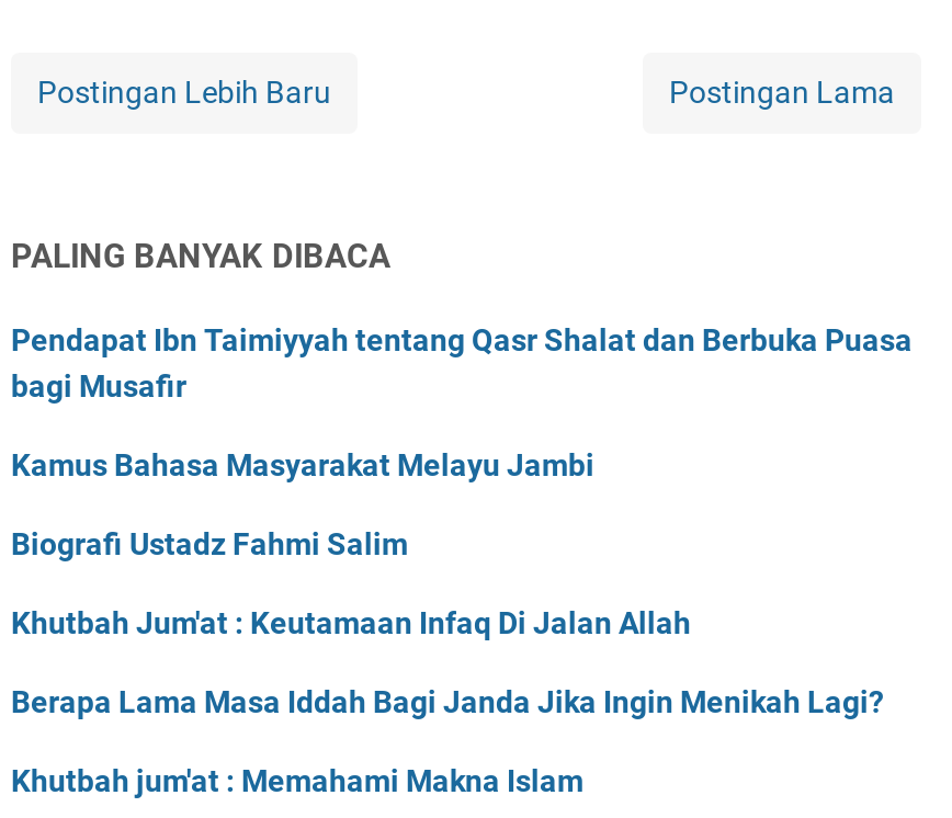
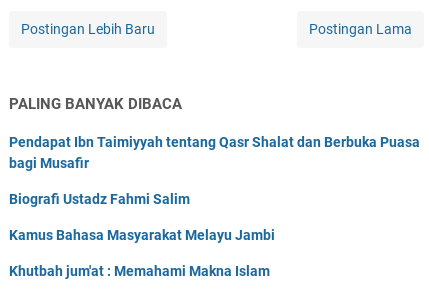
moved down: Kamus Bahasa Masyarakat Melayu Jambi

- Khutbah Jum'at : Keutamaan Infaq Di Jalan Allah
- Berapa Lama Masa Iddah Bagi Janda Jika Ingin Menikah Lagi?
